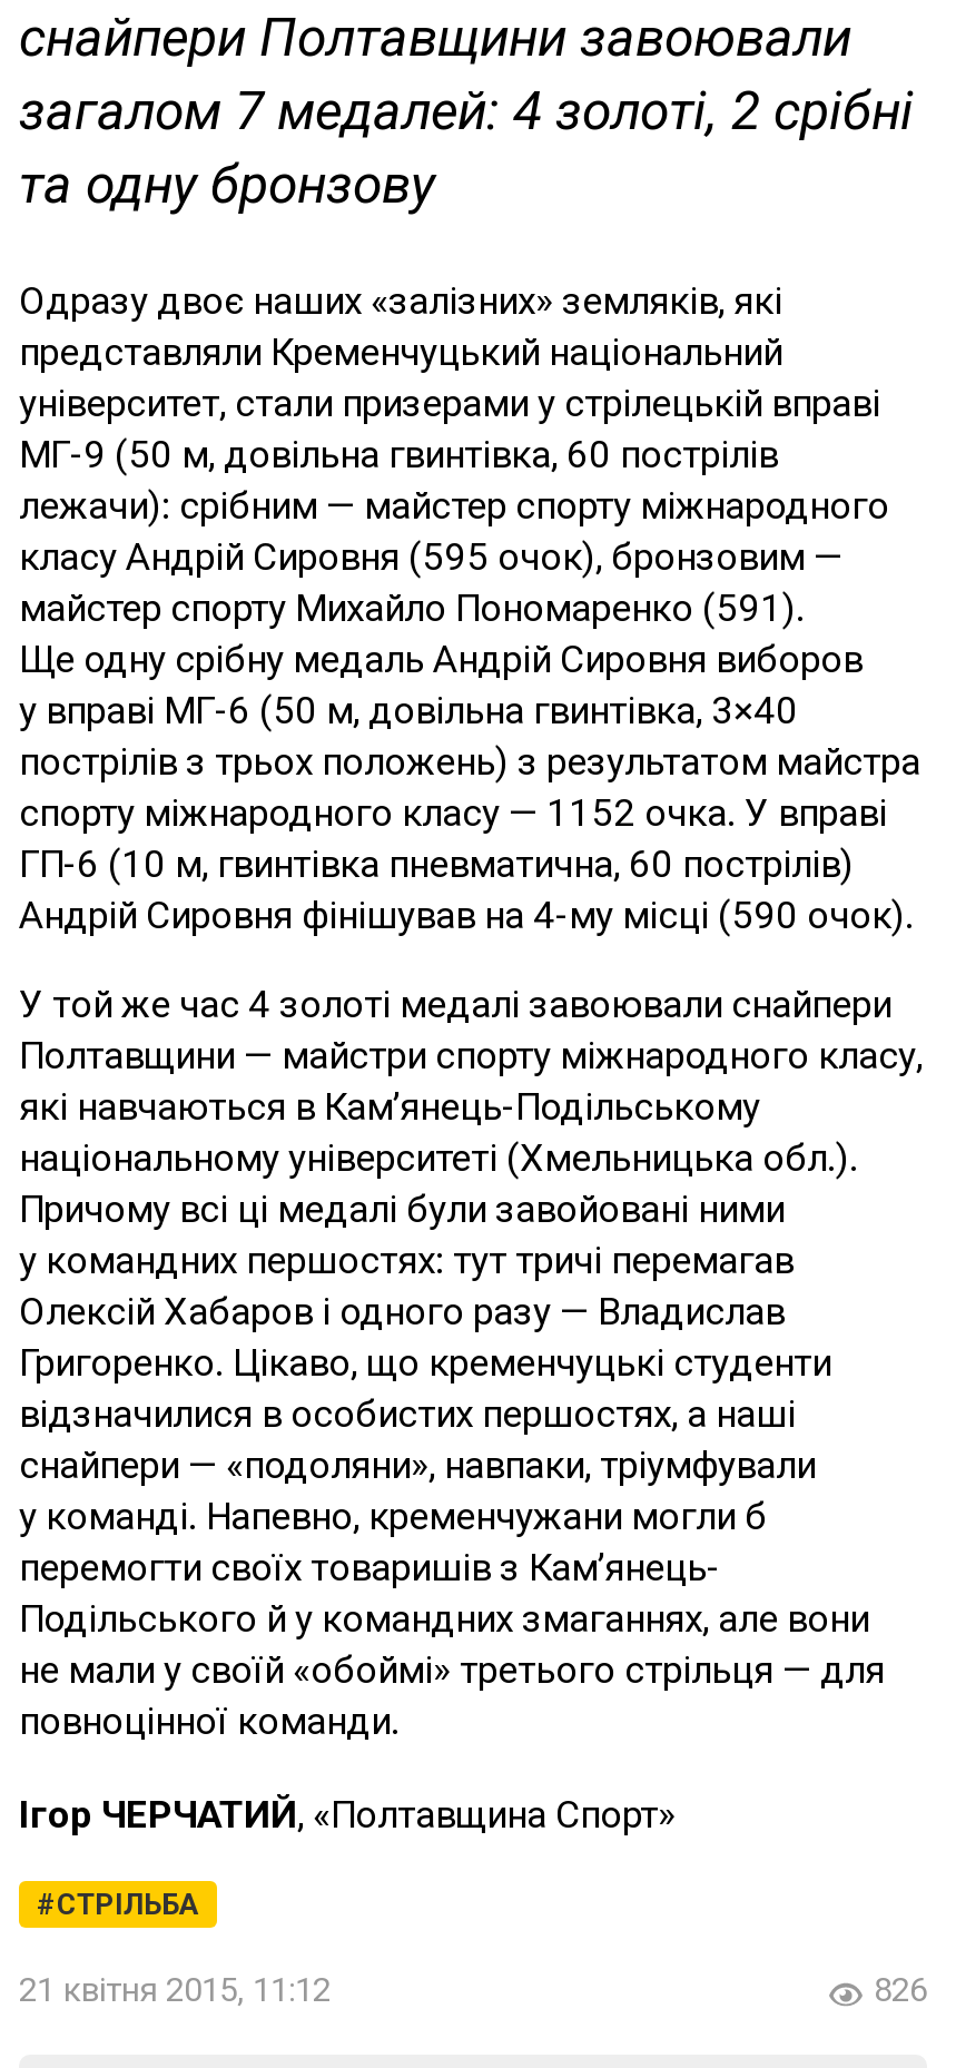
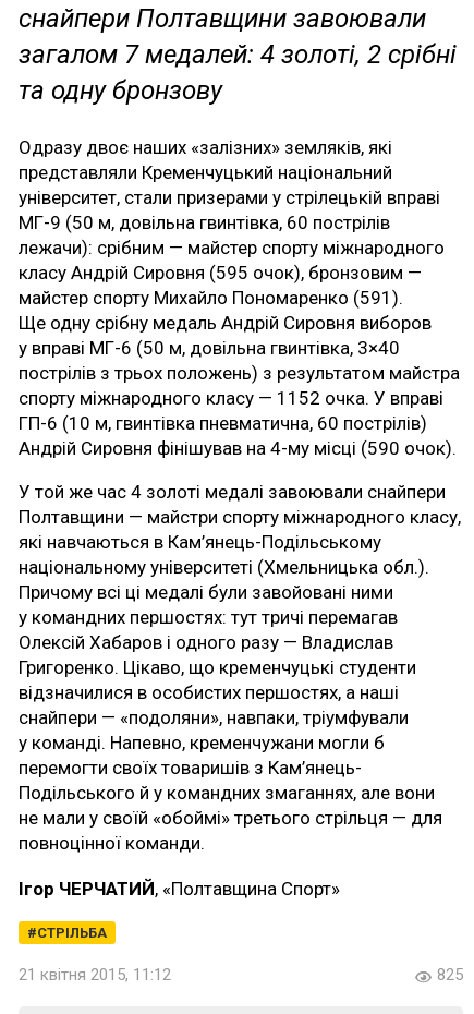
- 826
+ 825
